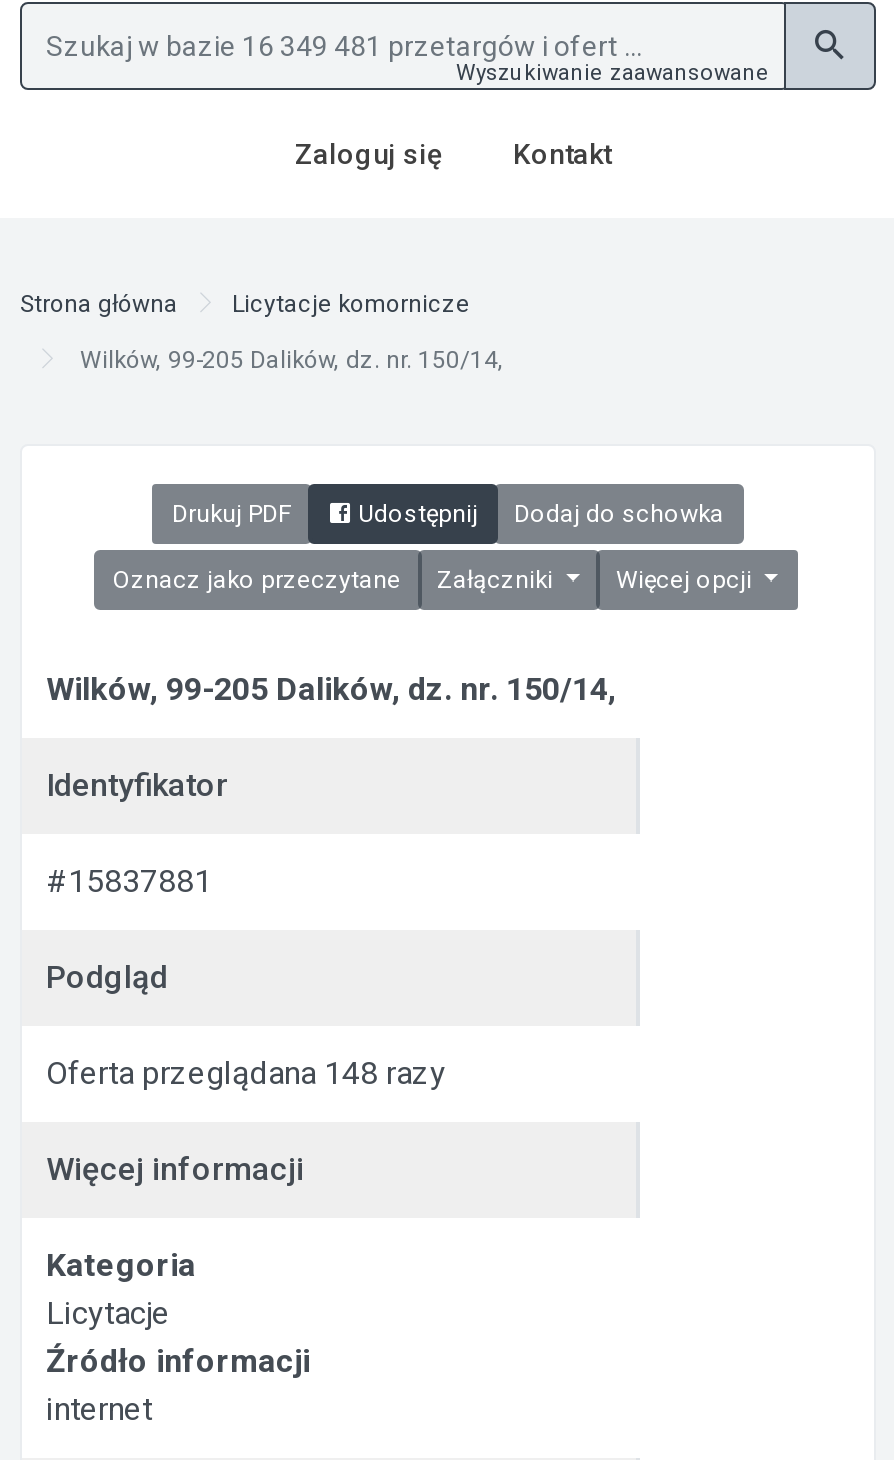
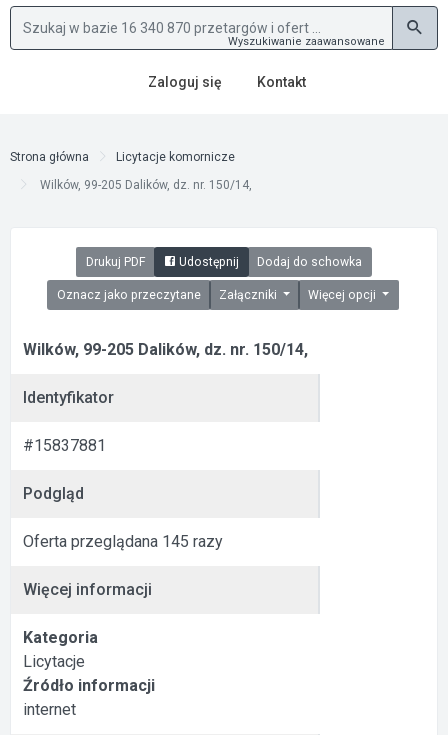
- Oferta przeglądana 148 razy
+ Oferta przeglądana 145 razy
